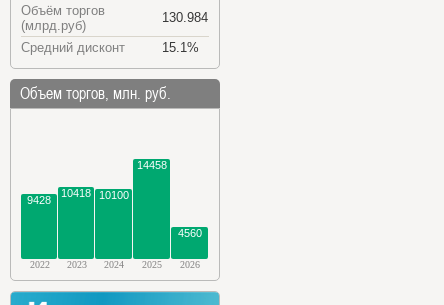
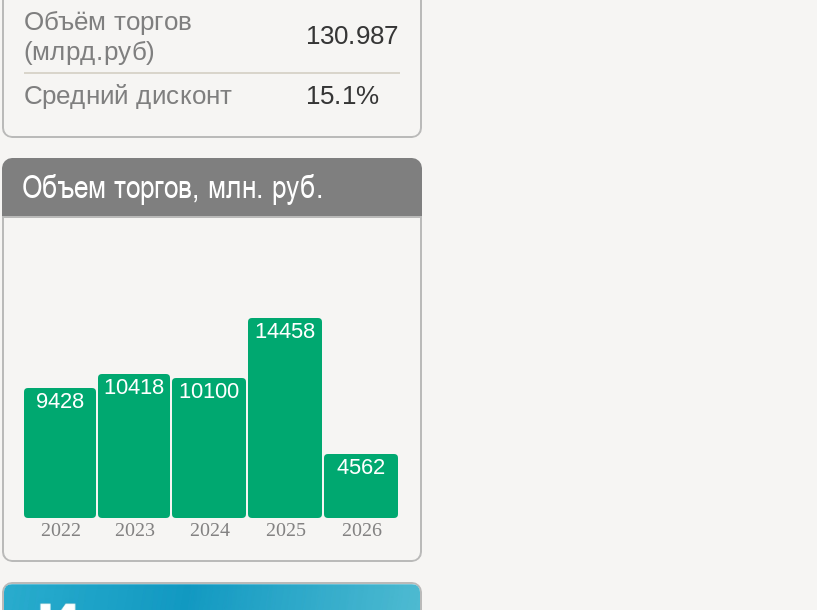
- 130.984
+ 130.987

- 4560
+ 4562
